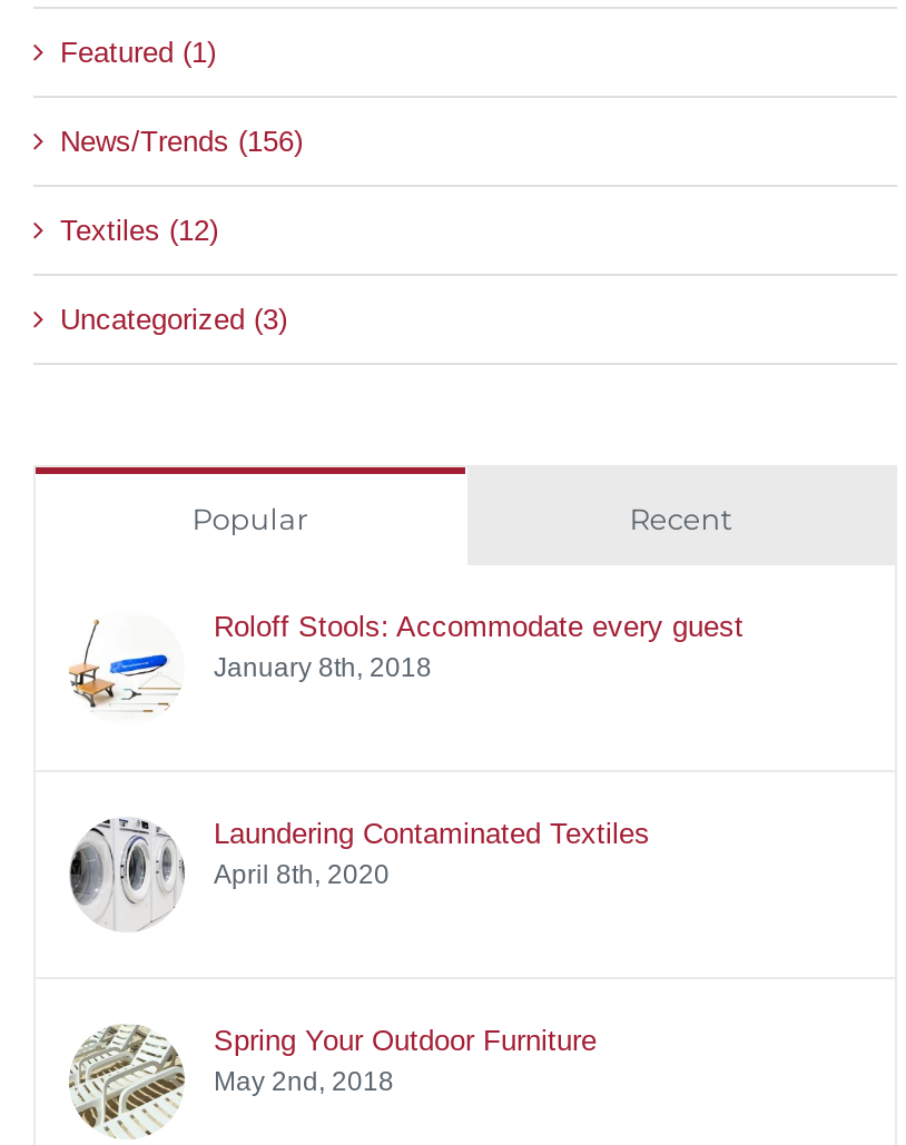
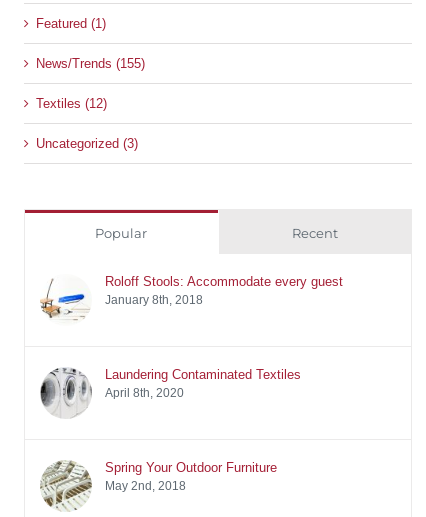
- News/Trends (156)
+ News/Trends (155)
